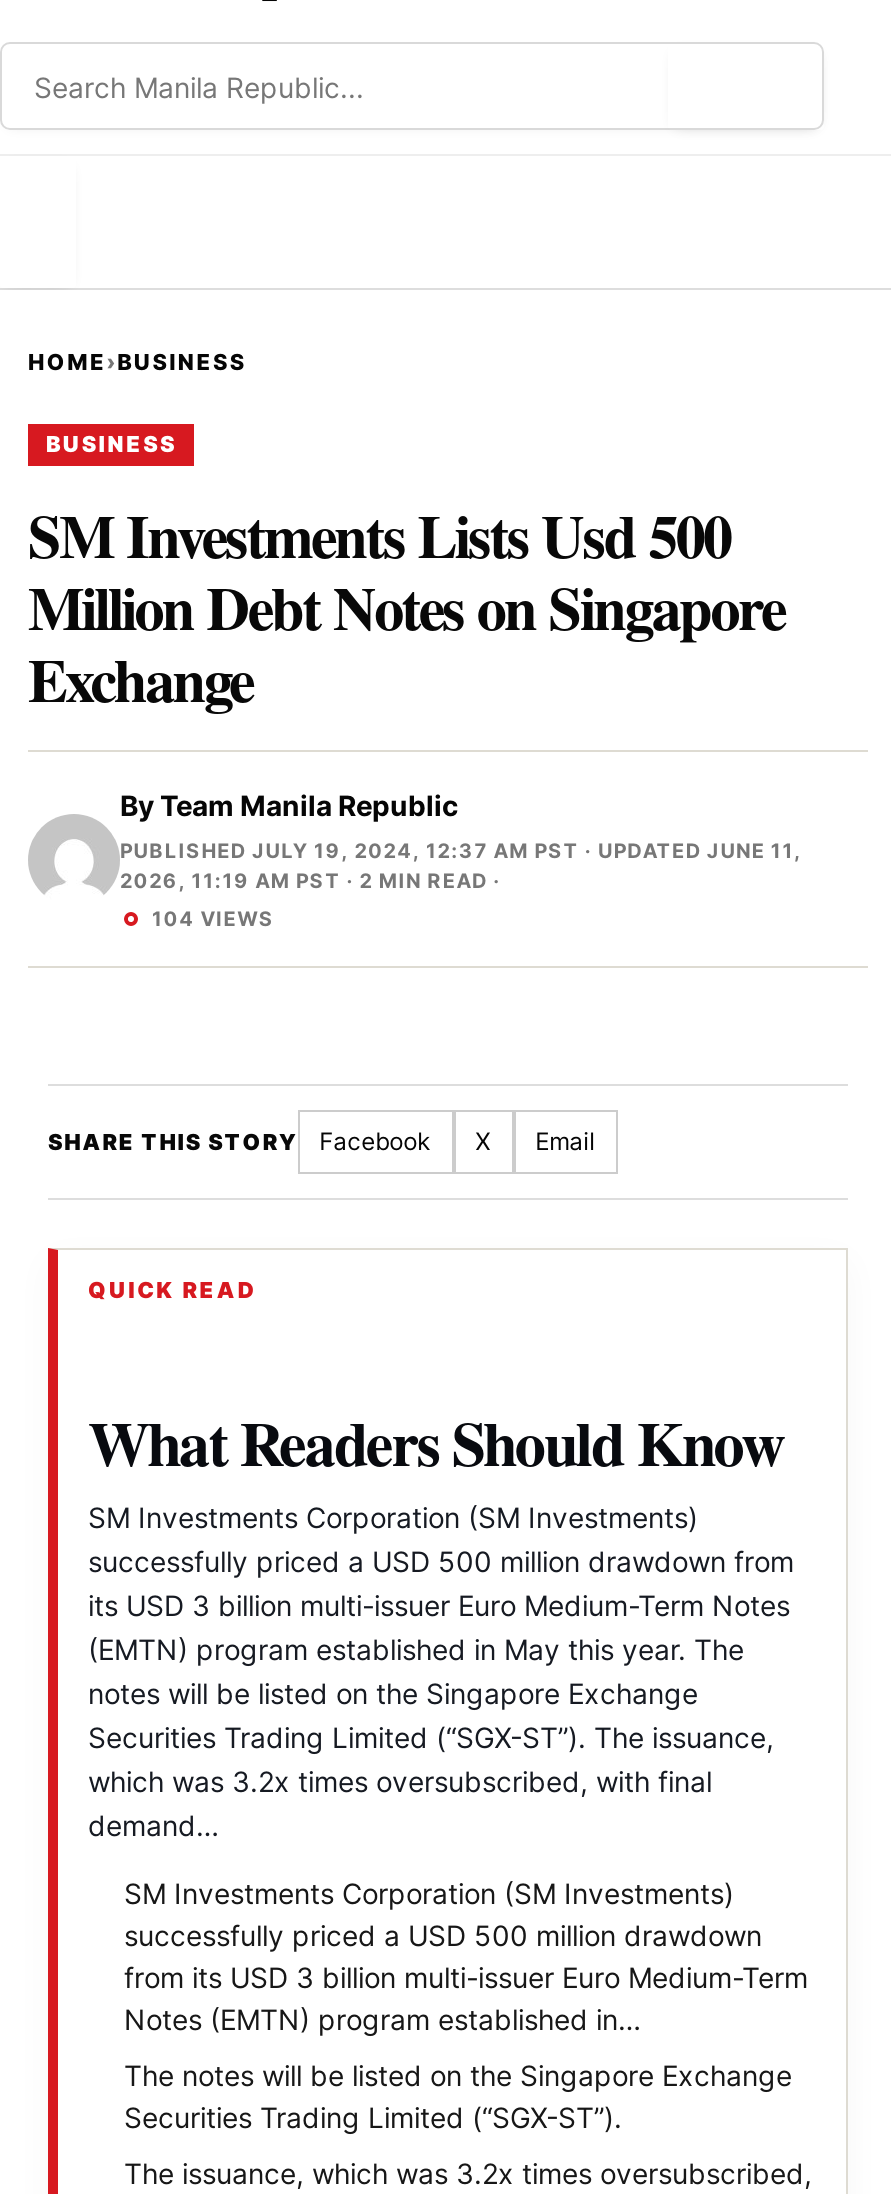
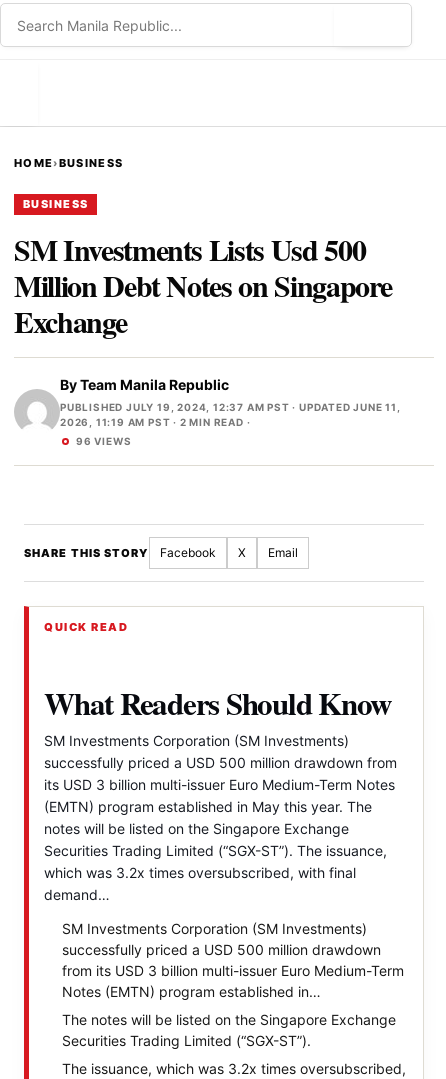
- 104 VIEWS
+ 96 VIEWS
